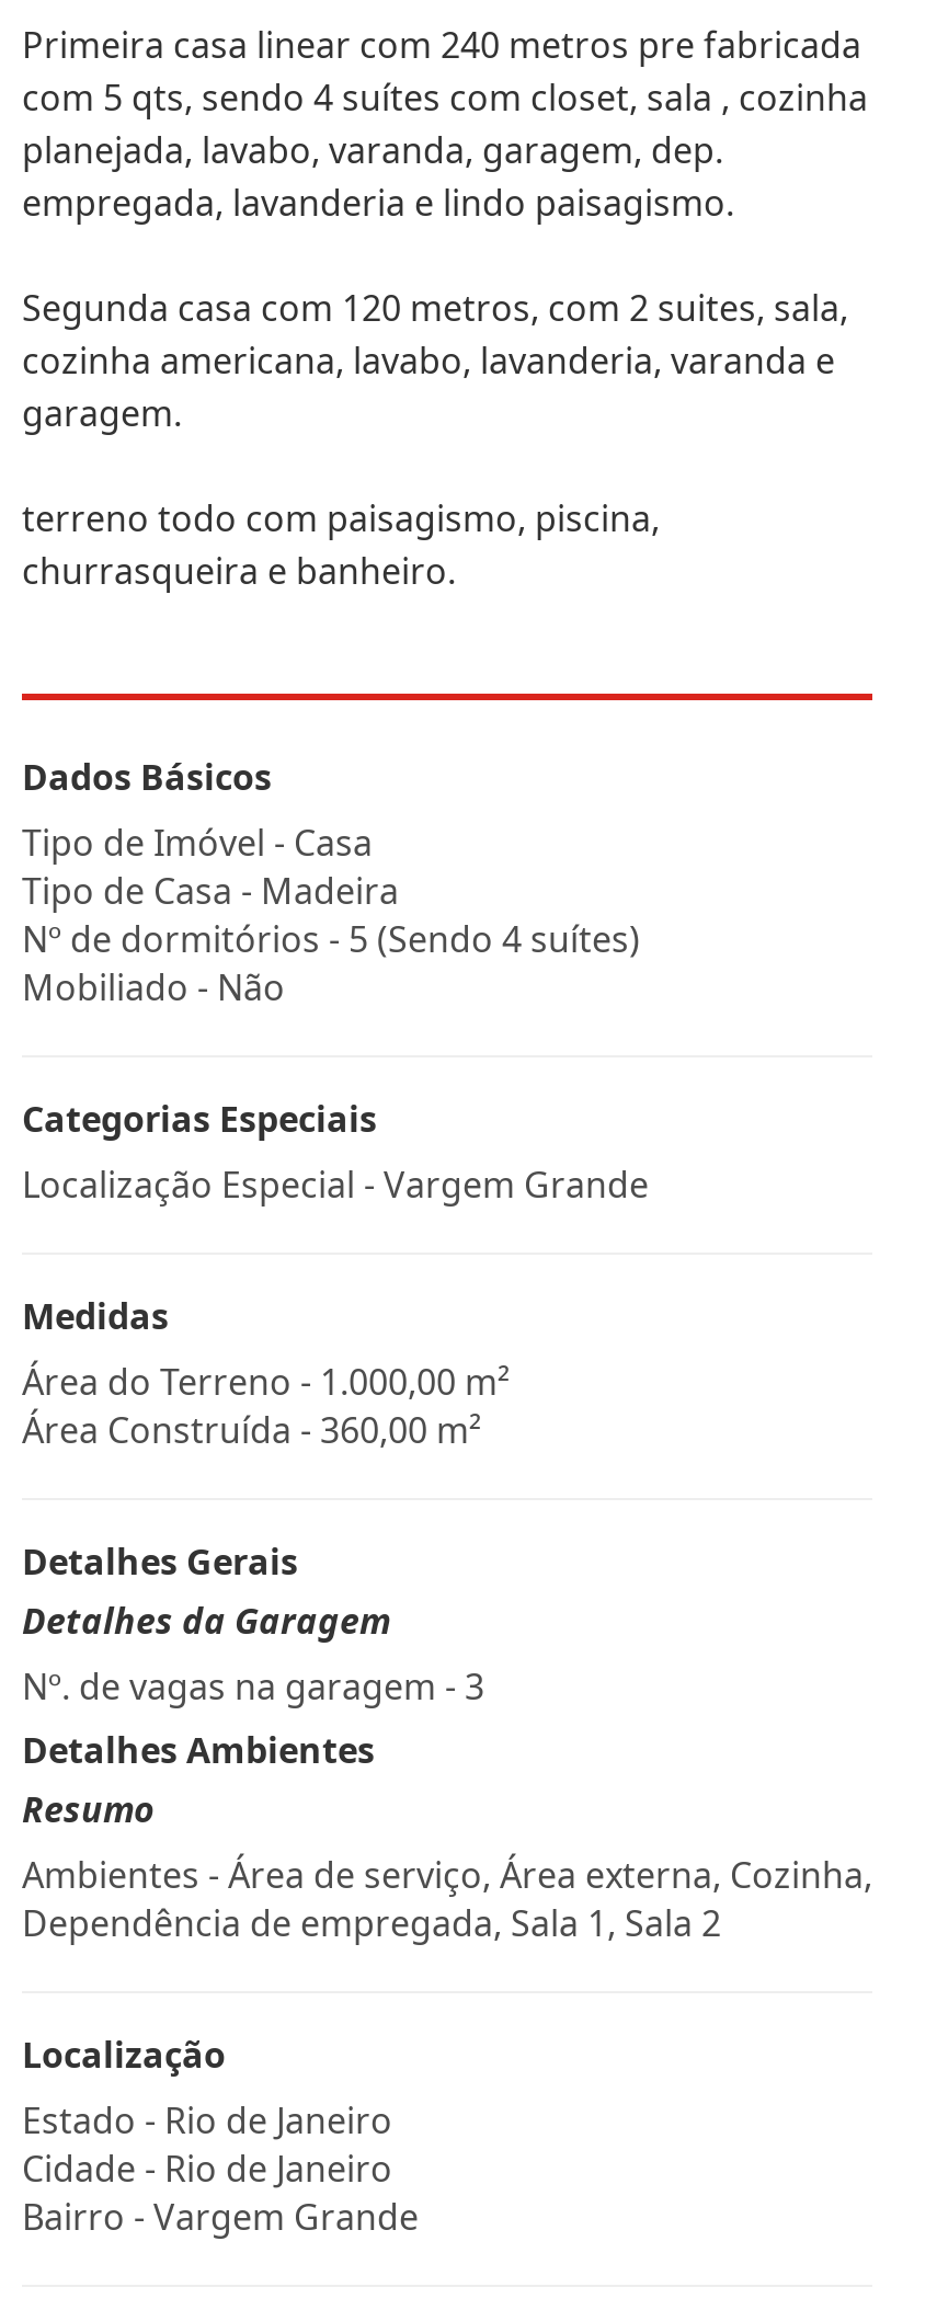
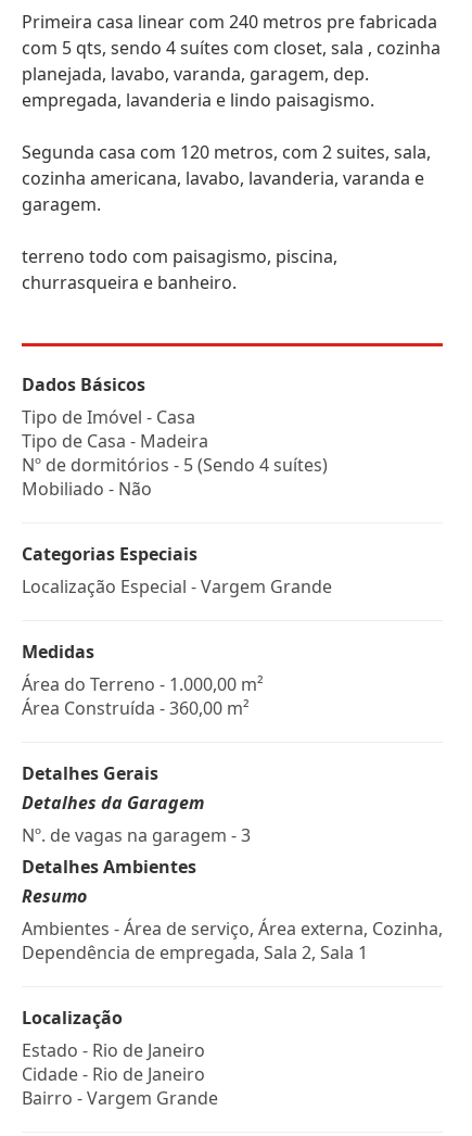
- Dependência de empregada, Sala 1, Sala 2
+ Dependência de empregada, Sala 2, Sala 1
